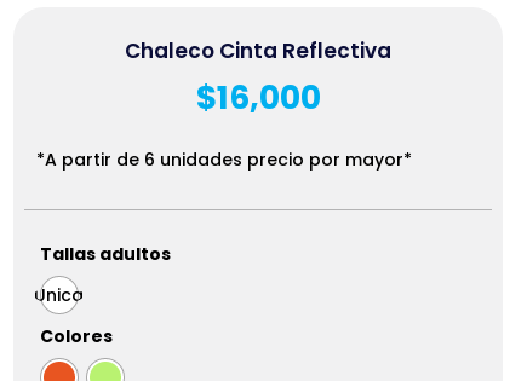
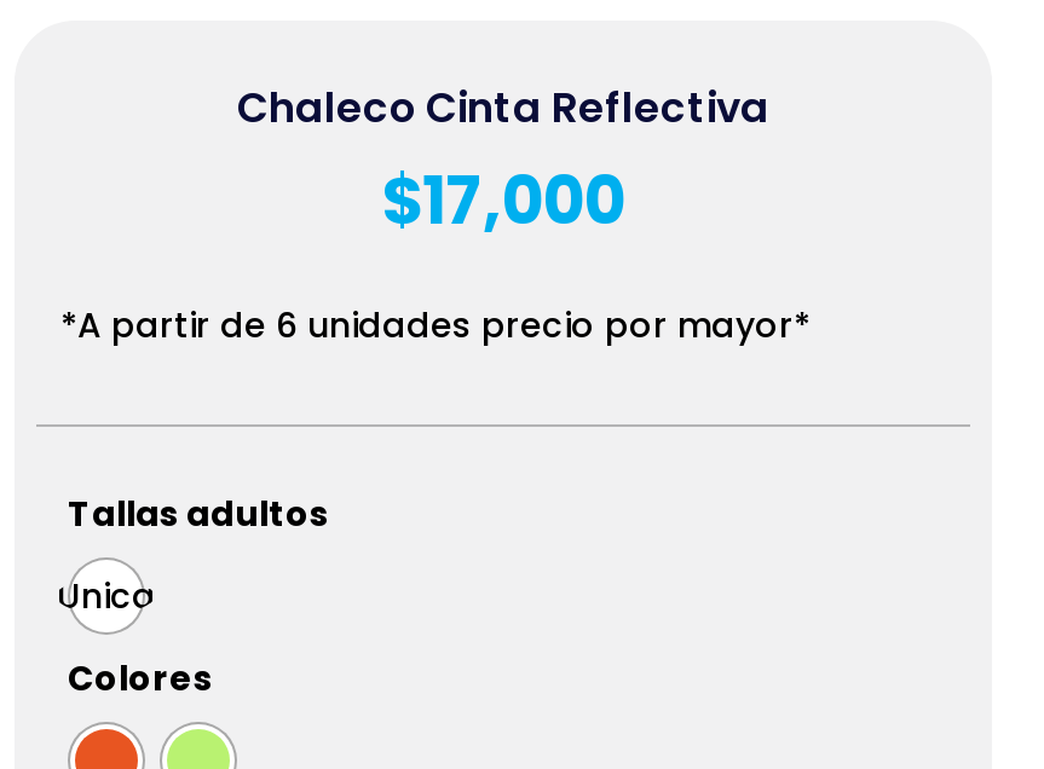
- $16,000
+ $17,000
